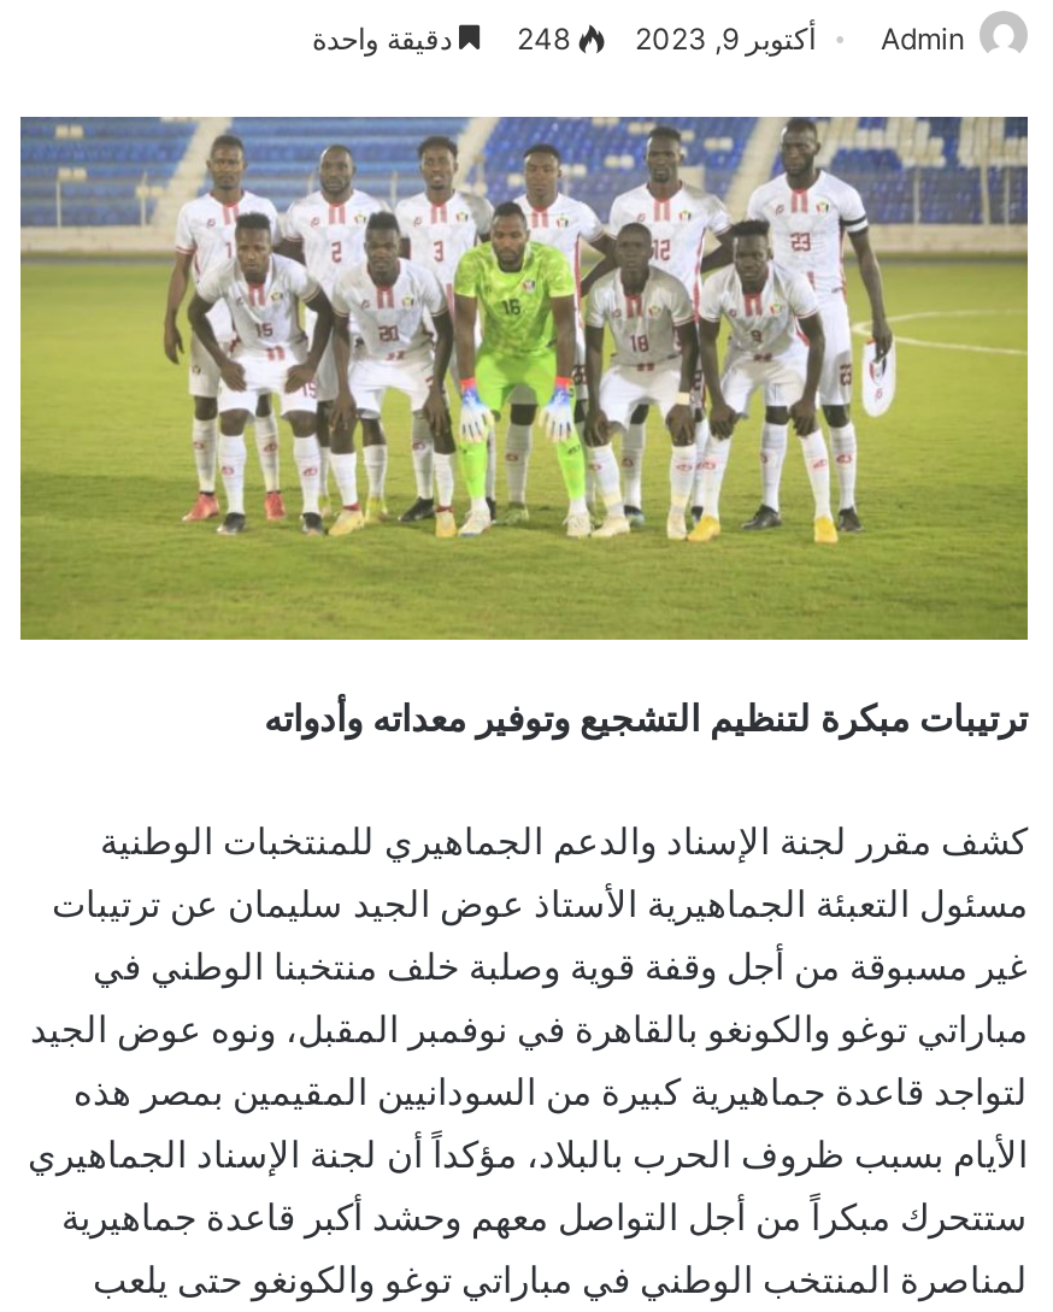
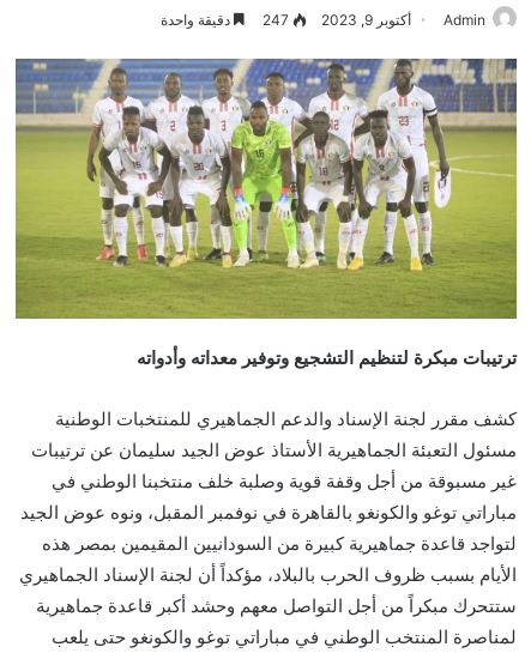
- 248 دقيقة واحدة
+ 247 دقيقة واحدة
